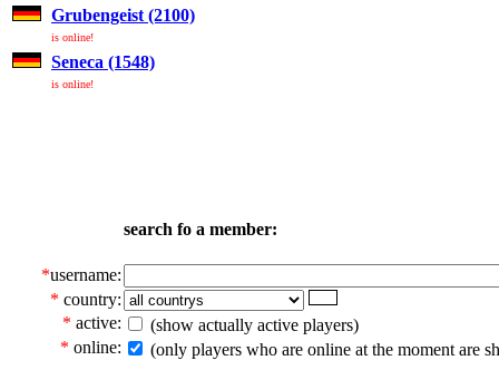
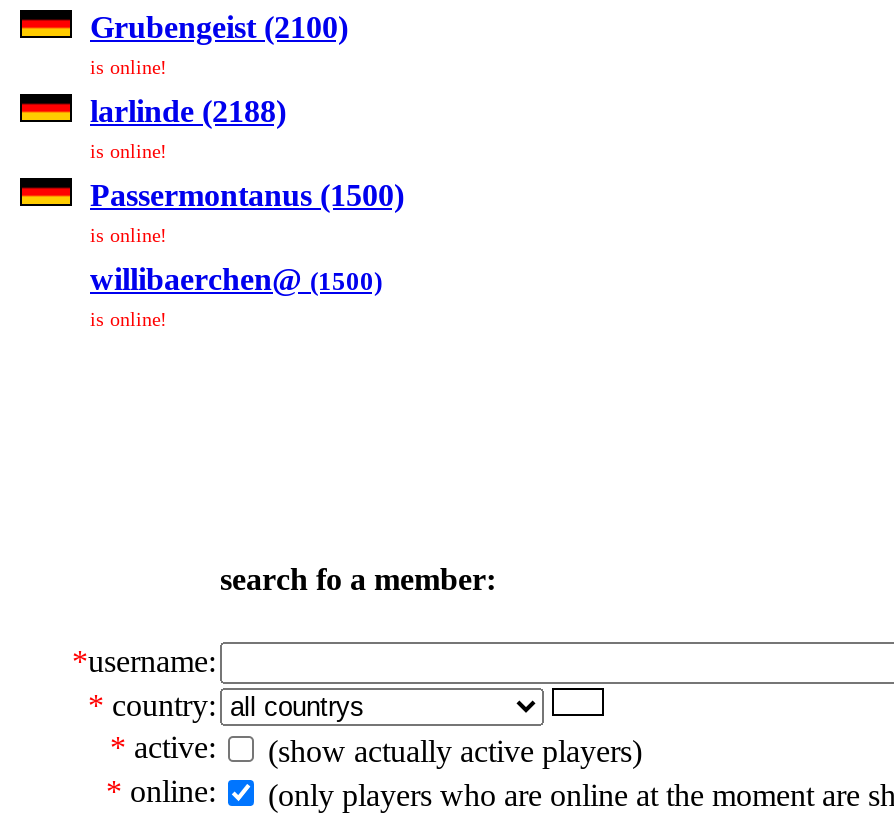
- Seneca (1548)
+ larlinde (2188)
+ is online!
+ Passermontanus (1500)
+ is online!
+ willibaerchen@ (1500)
